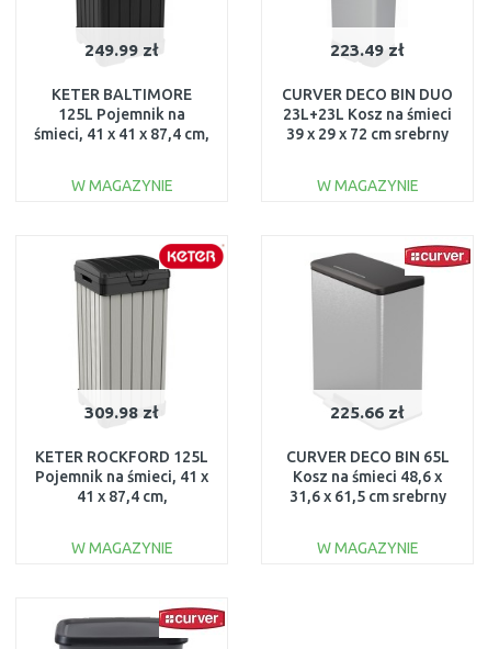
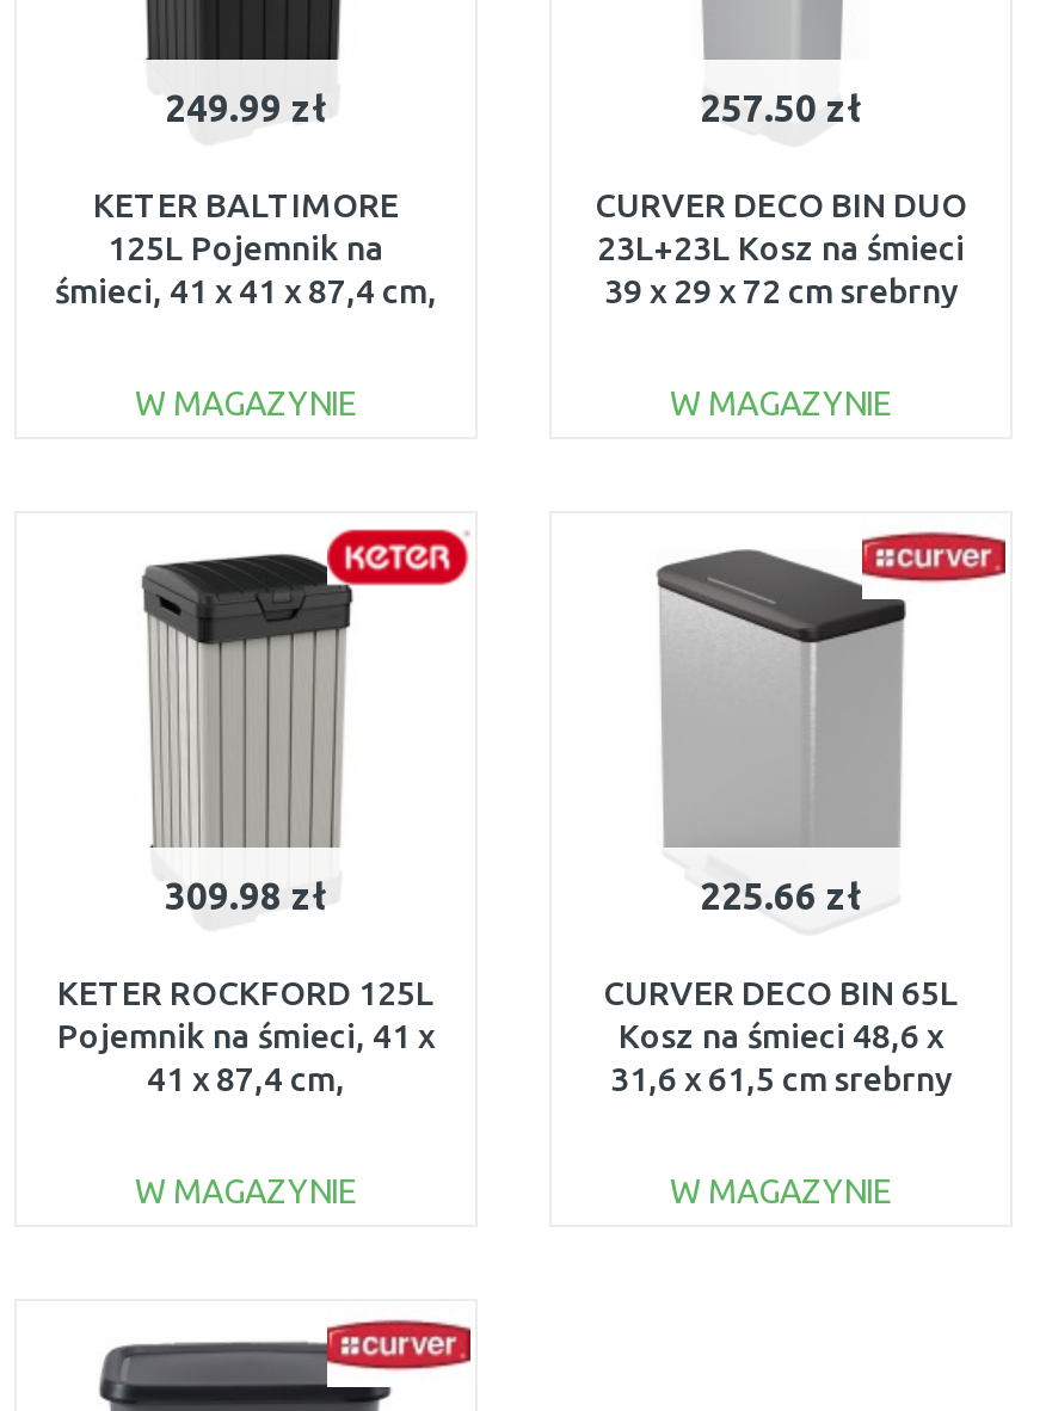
- 223.49 zł
+ 257.50 zł
